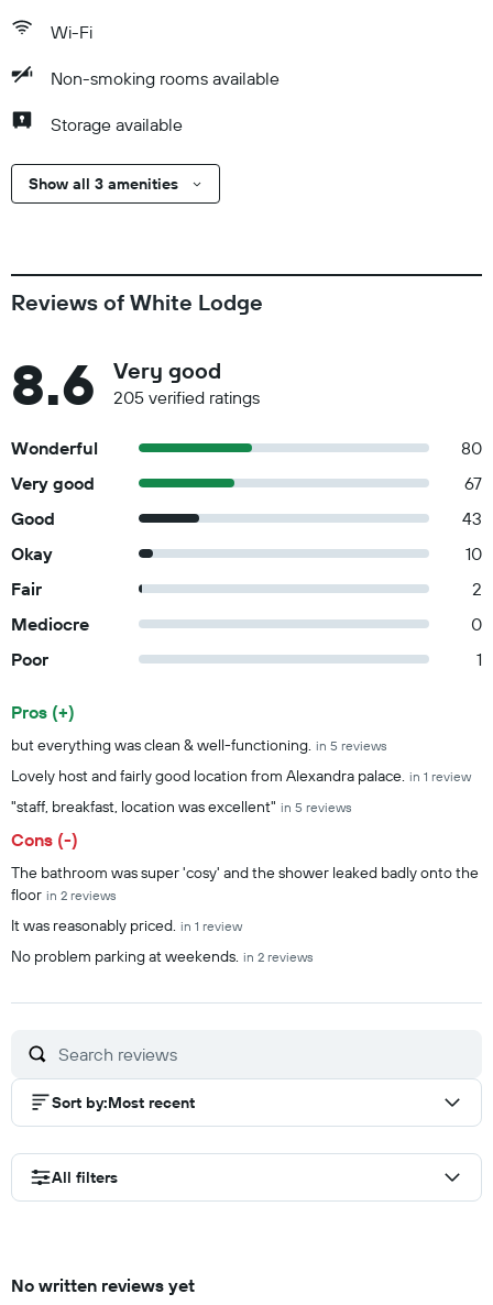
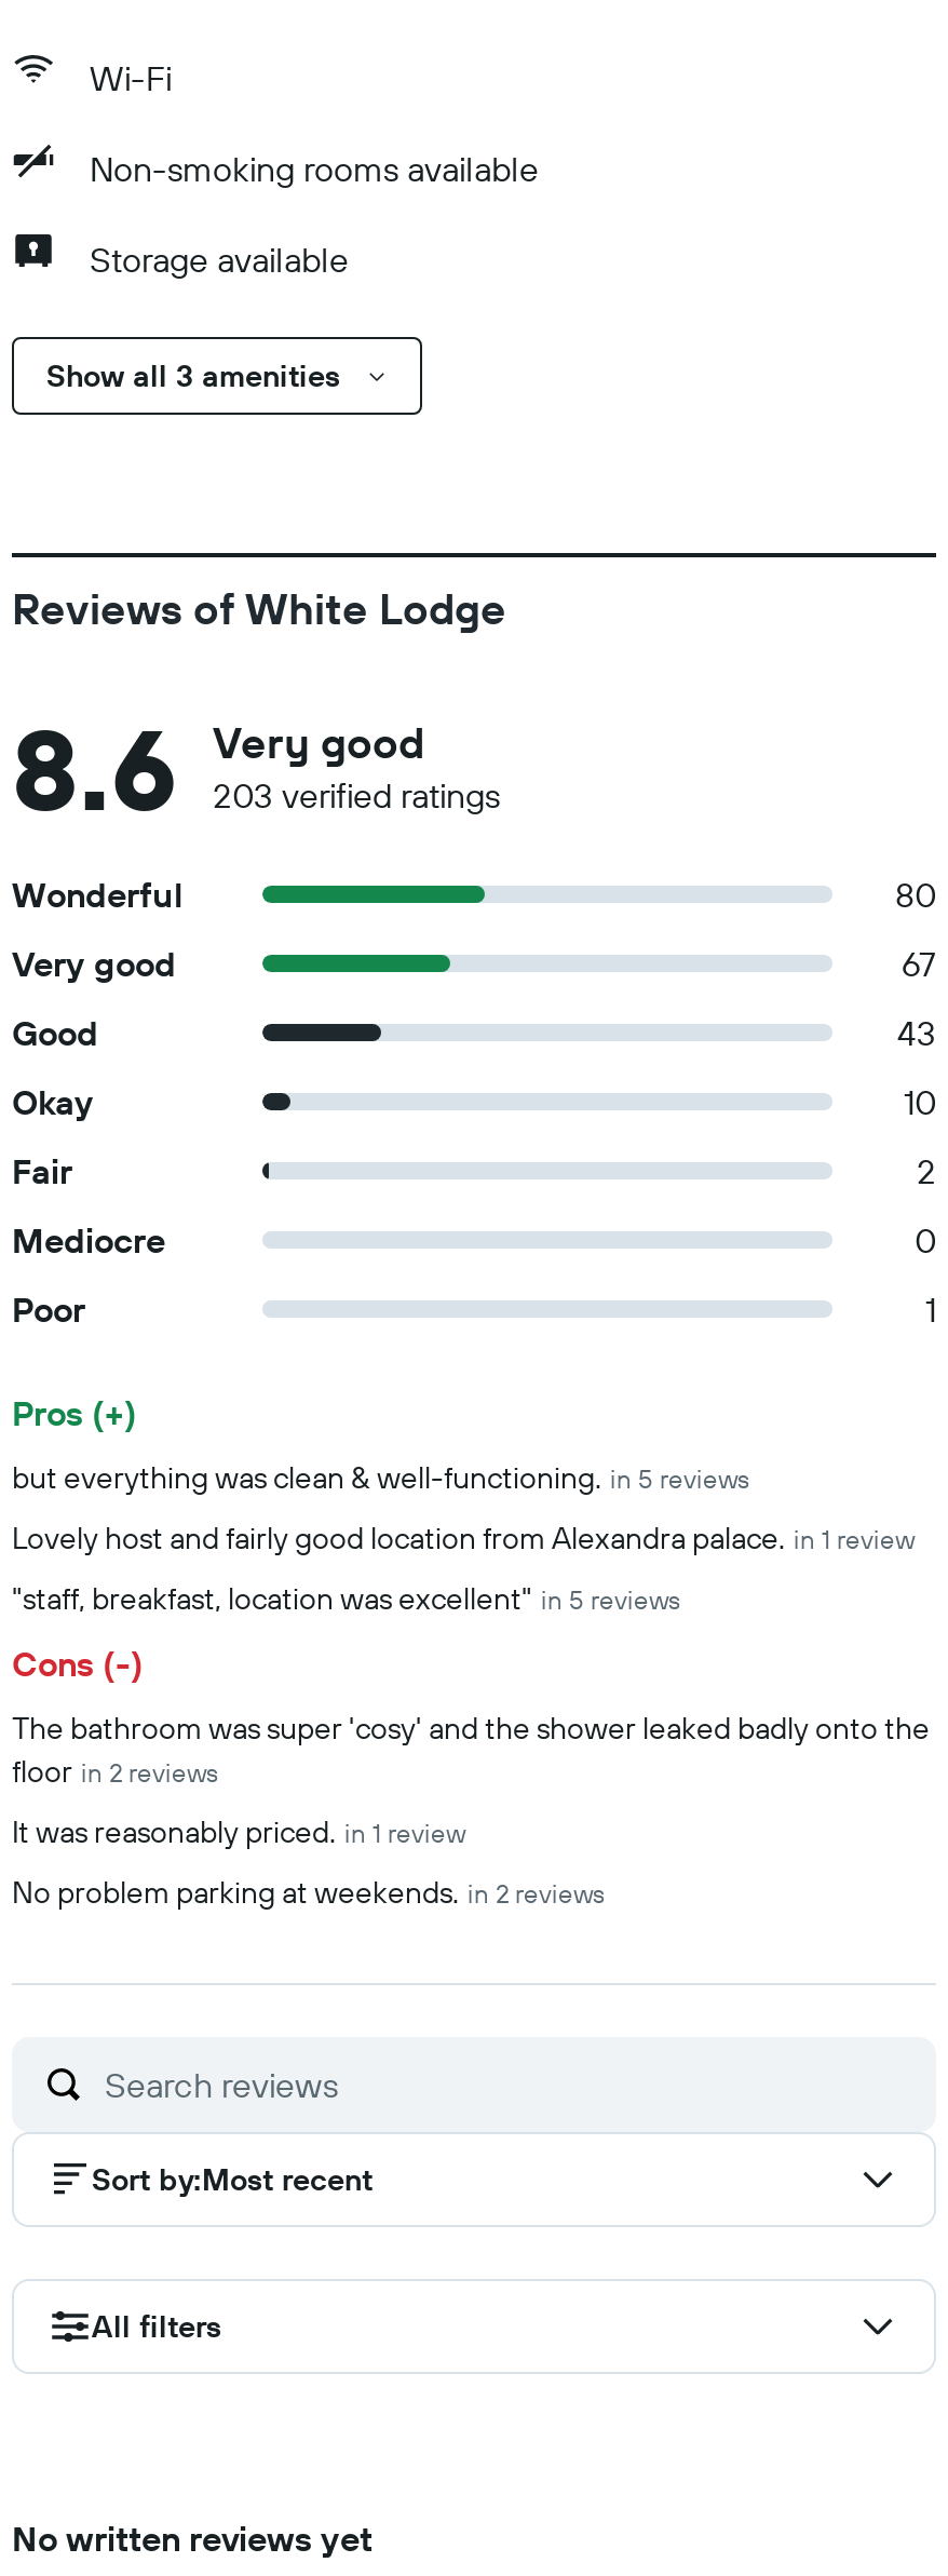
- 205 verified ratings
+ 203 verified ratings
